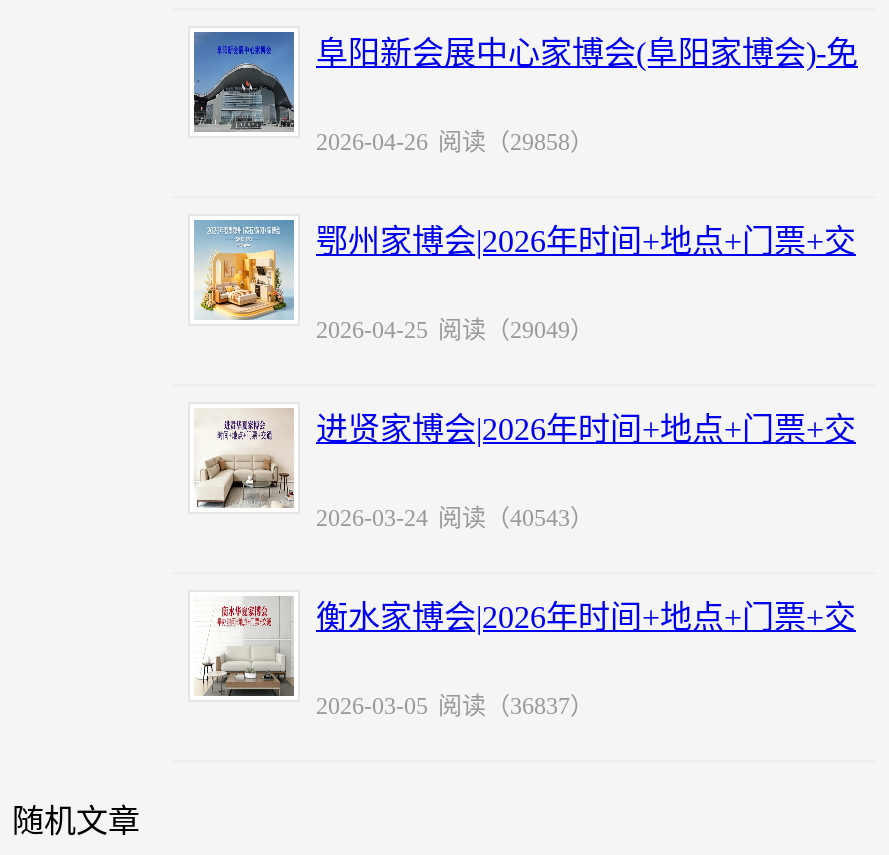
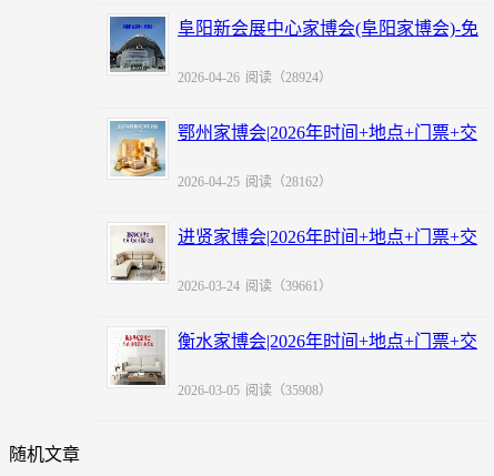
- 2026-04-26 阅读（29858）
+ 2026-04-26 阅读（28924）

- 2026-04-25 阅读（29049）
+ 2026-04-25 阅读（28162）

- 2026-03-24 阅读（40543）
+ 2026-03-24 阅读（39661）

- 2026-03-05 阅读（36837）
+ 2026-03-05 阅读（35908）
